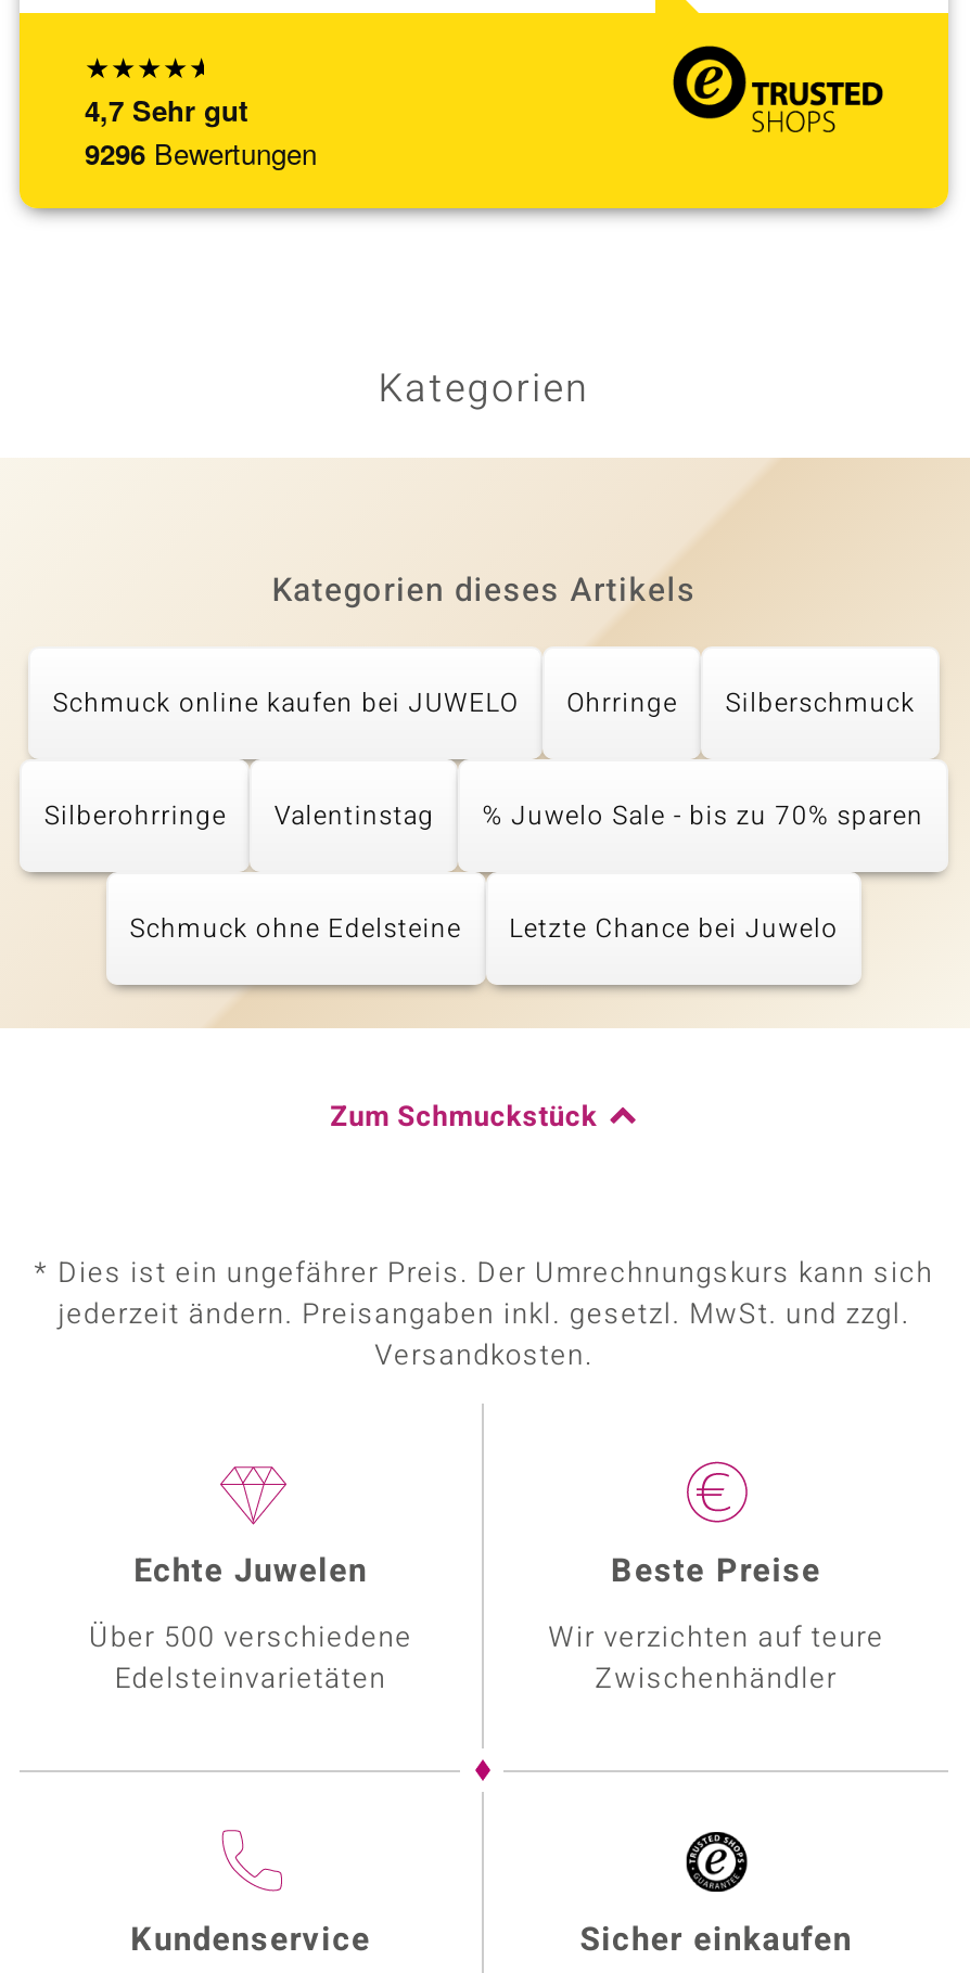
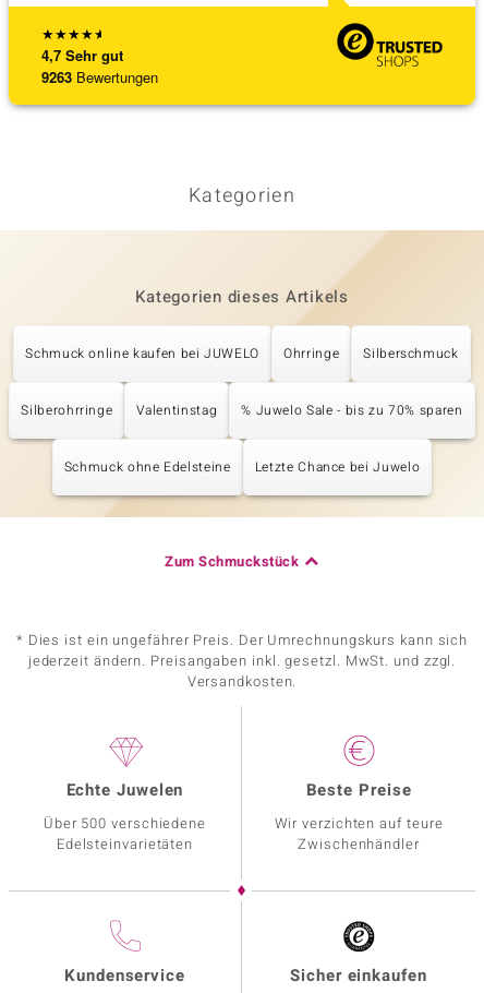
- 9296 Bewertungen
+ 9263 Bewertungen
